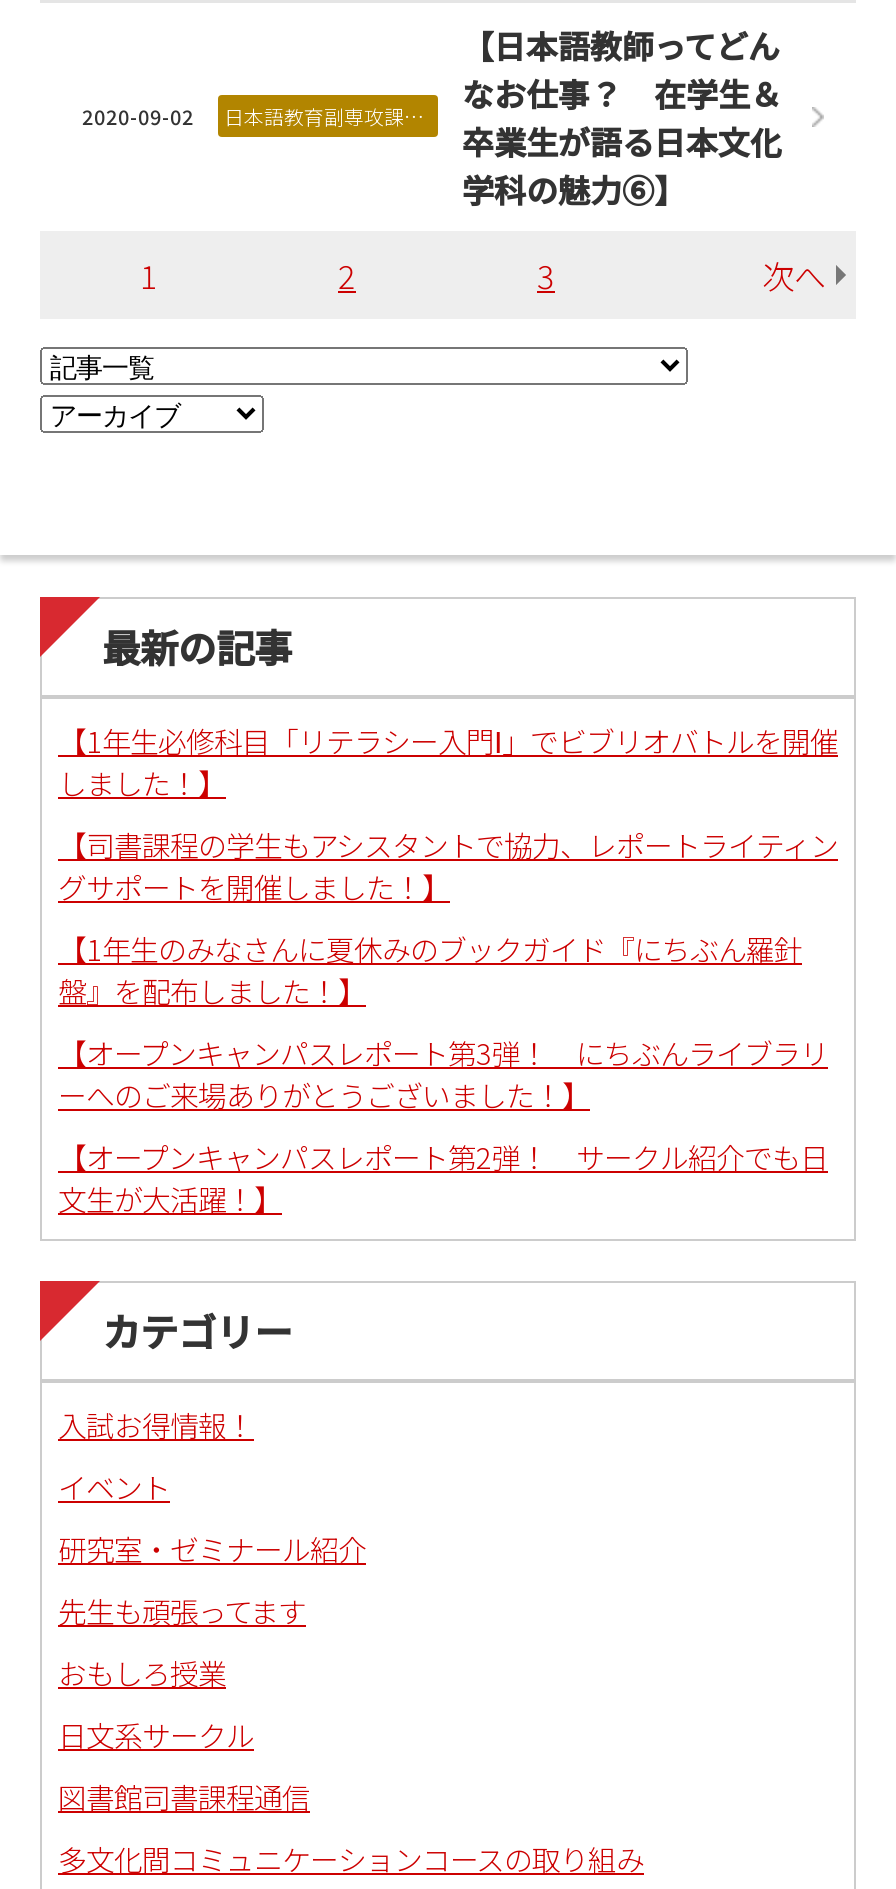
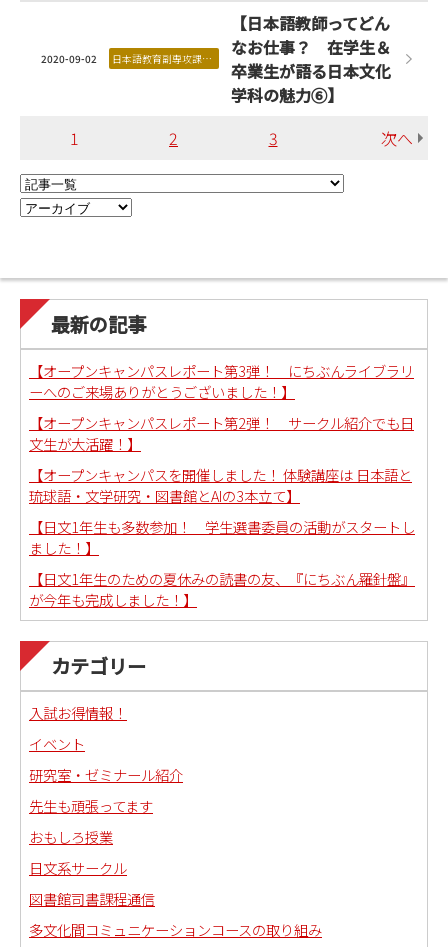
- 【1年生必修科目「リテラシー入門Ⅰ」でビブリオバトルを開催
- しました！】
- 【司書課程の学生もアシスタントで協力、レポートライティン
- グサポートを開催しました！】
- 【1年生のみなさんに夏休みのブックガイド『にちぶん羅針
- 盤』を配布しました！】

moved up: 【オープンキャンパスレポート第3弾！ にちぶんライブラリ | ーへのご来場ありがとうございました！】 | 【オープンキャンパスレポート第2弾！ サークル紹介でも日 | 文生が大活躍！】

+ 【オープンキャンパスを開催しました！ 体験講座は 日本語と
+ 琉球語・文学研究・図書館とAIの3本立て】
+ 【日文1年生も多数参加！ 学生選書委員の活動がスタートし
+ ました！】
+ 【日文1年生のための夏休みの読書の友、『にちぶん羅針盤』
+ が今年も完成しました！】
